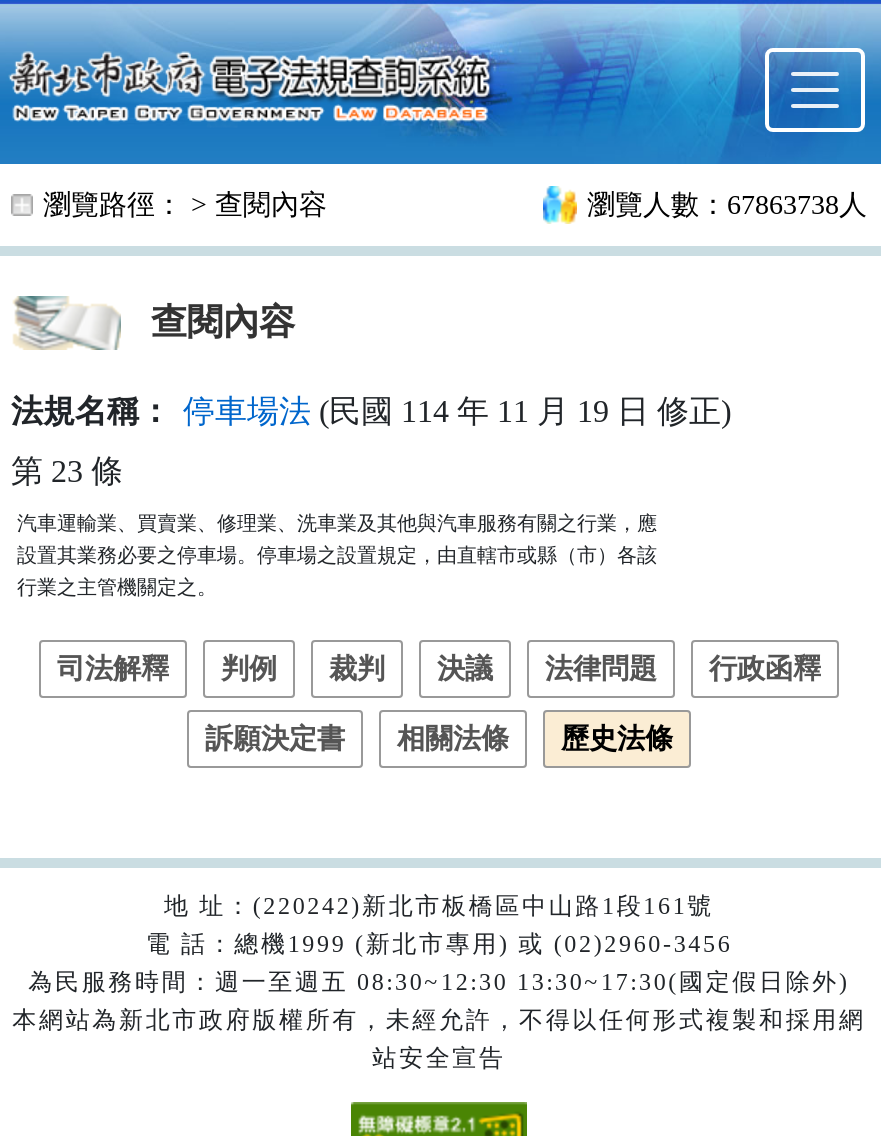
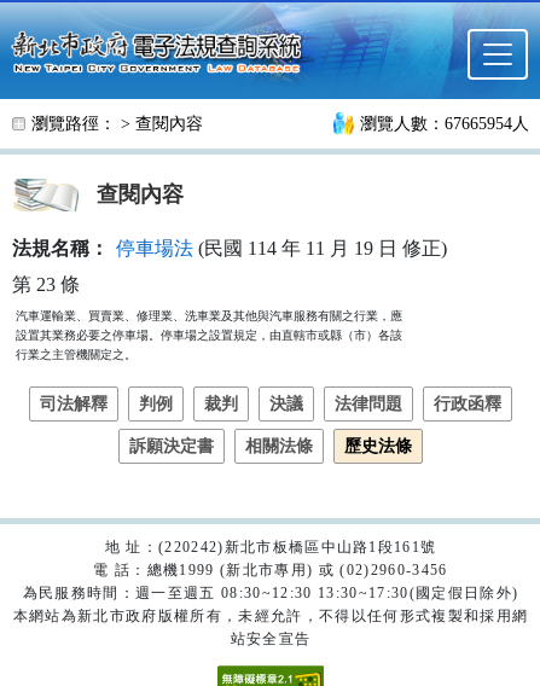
- 瀏覽人數：67863738人
+ 瀏覽人數：67665954人
